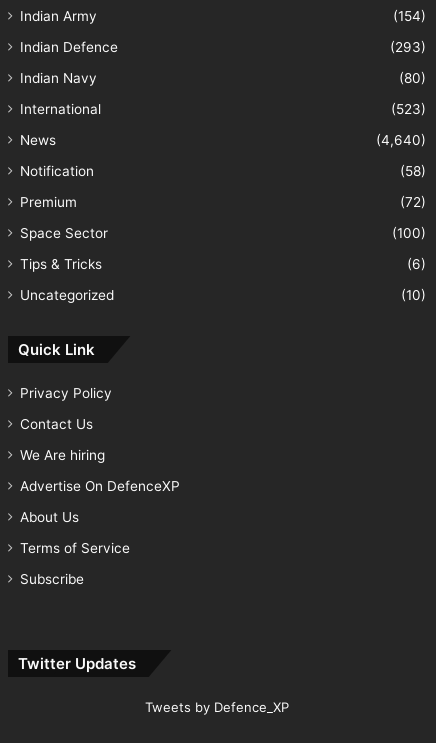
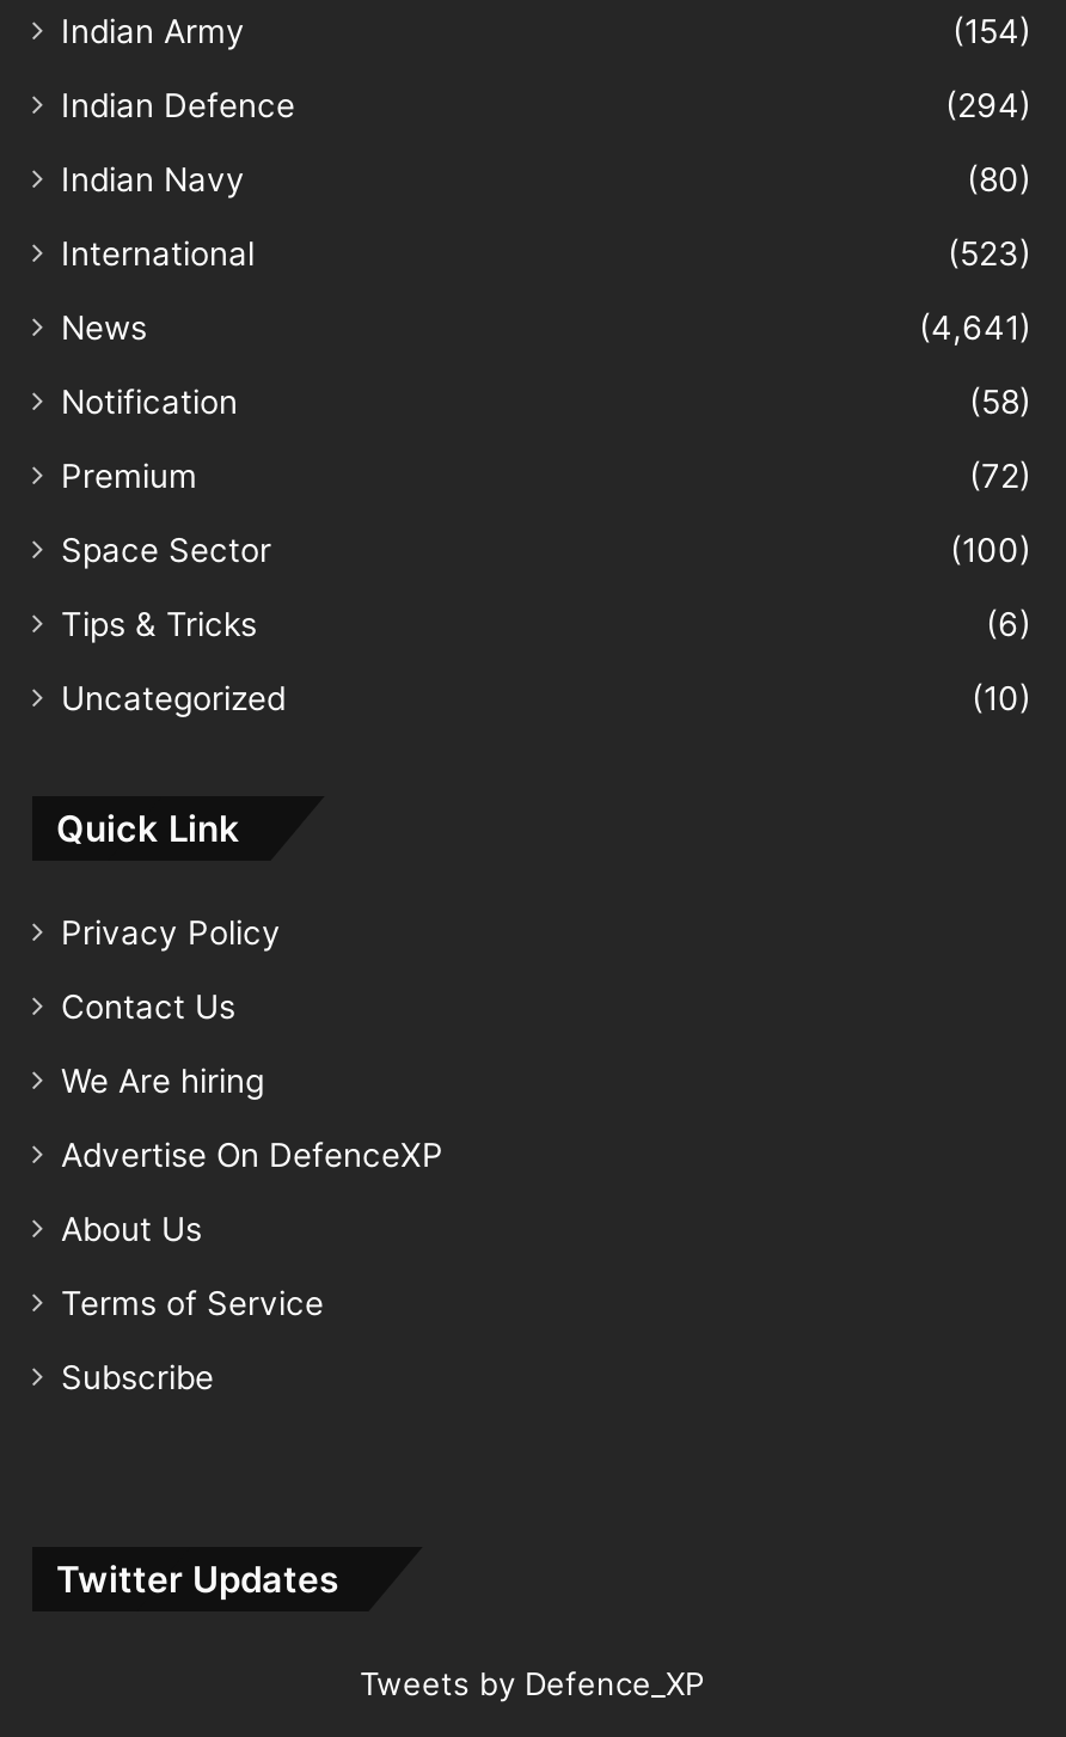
- (293)
+ (294)

- (4,640)
+ (4,641)
